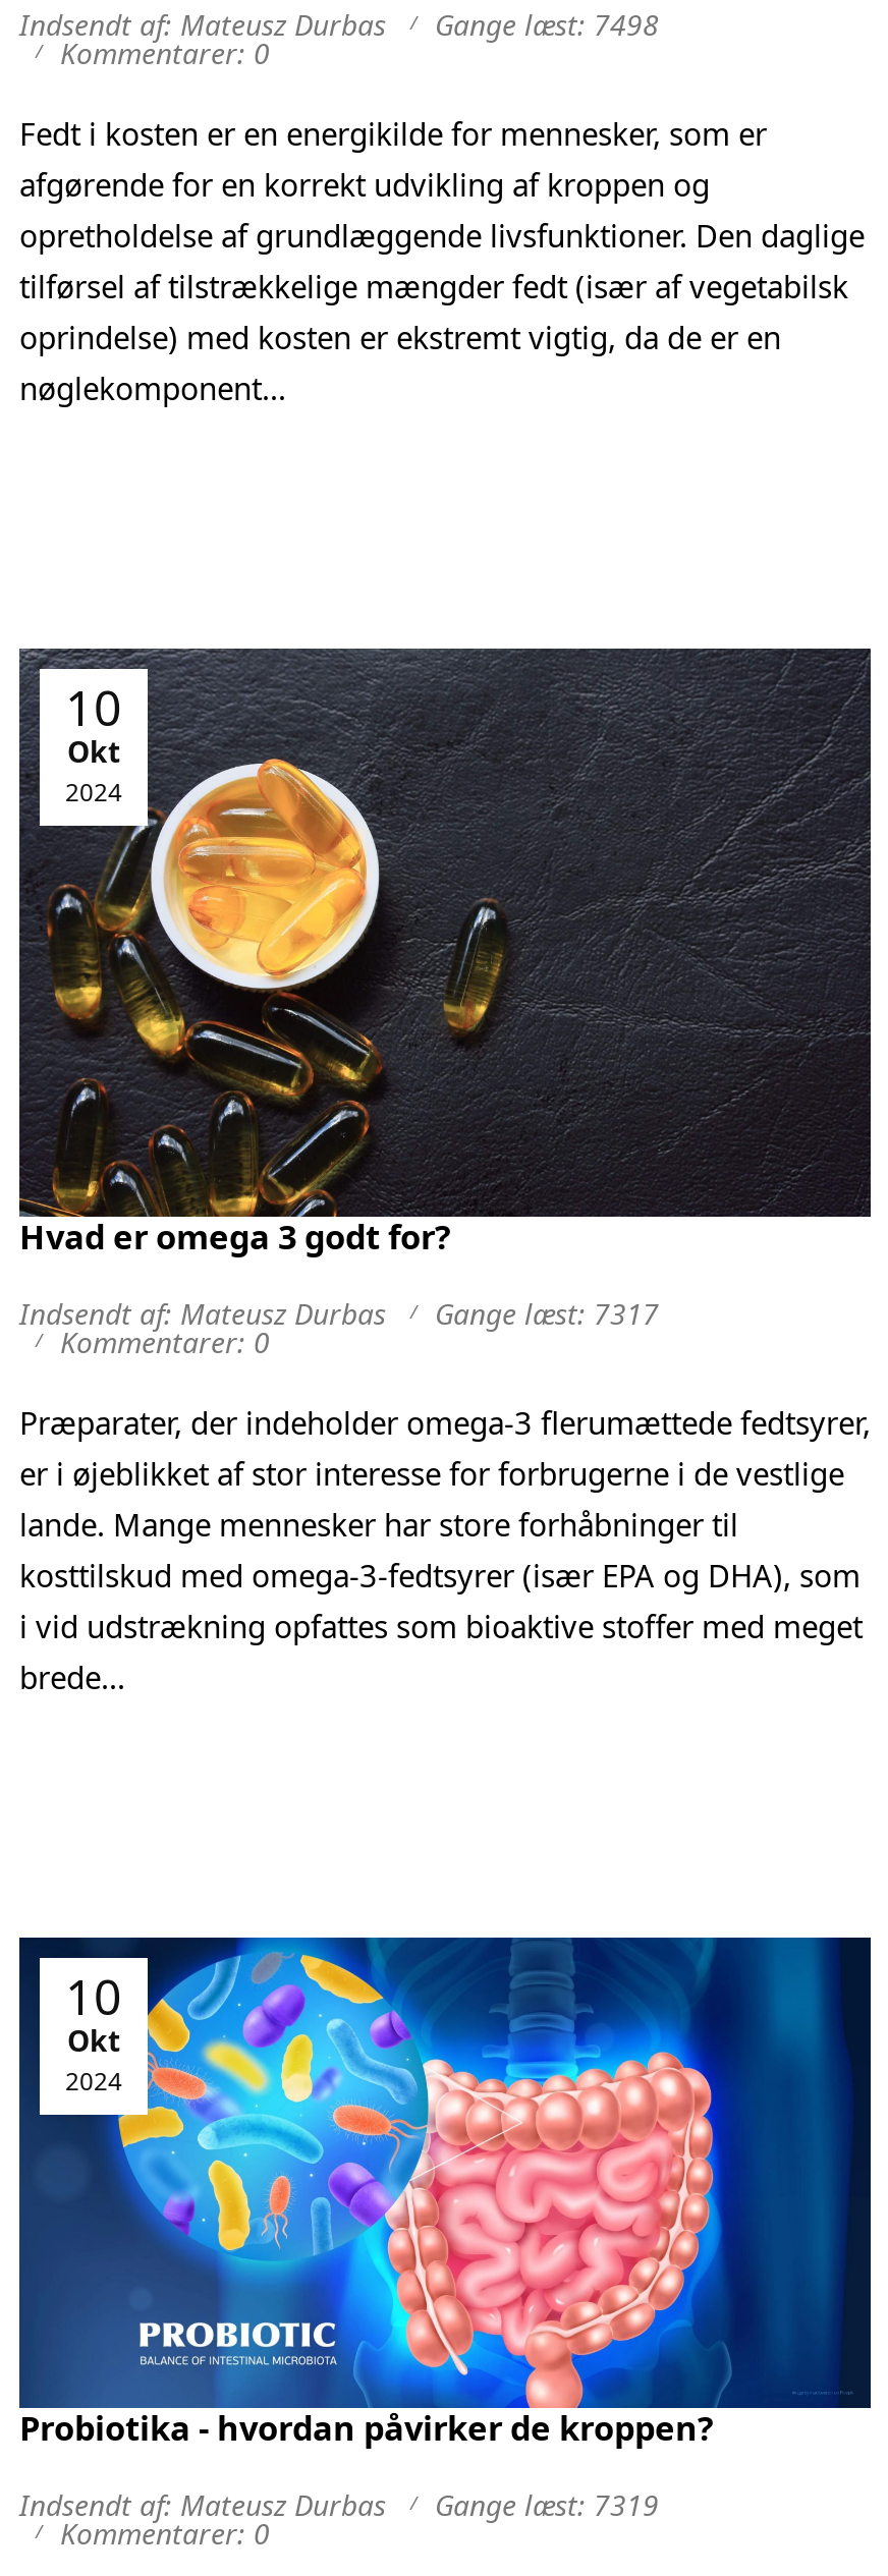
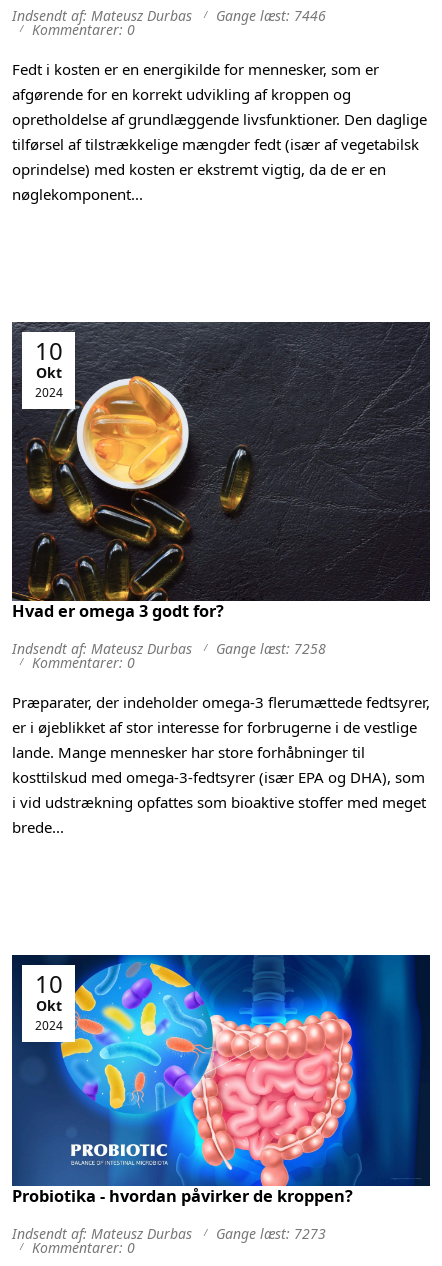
- Indsendt af: Mateusz Durbas Gange læst: 7498
+ Indsendt af: Mateusz Durbas Gange læst: 7446

- Indsendt af: Mateusz Durbas Gange læst: 7317
+ Indsendt af: Mateusz Durbas Gange læst: 7258

- Indsendt af: Mateusz Durbas Gange læst: 7319
+ Indsendt af: Mateusz Durbas Gange læst: 7273
